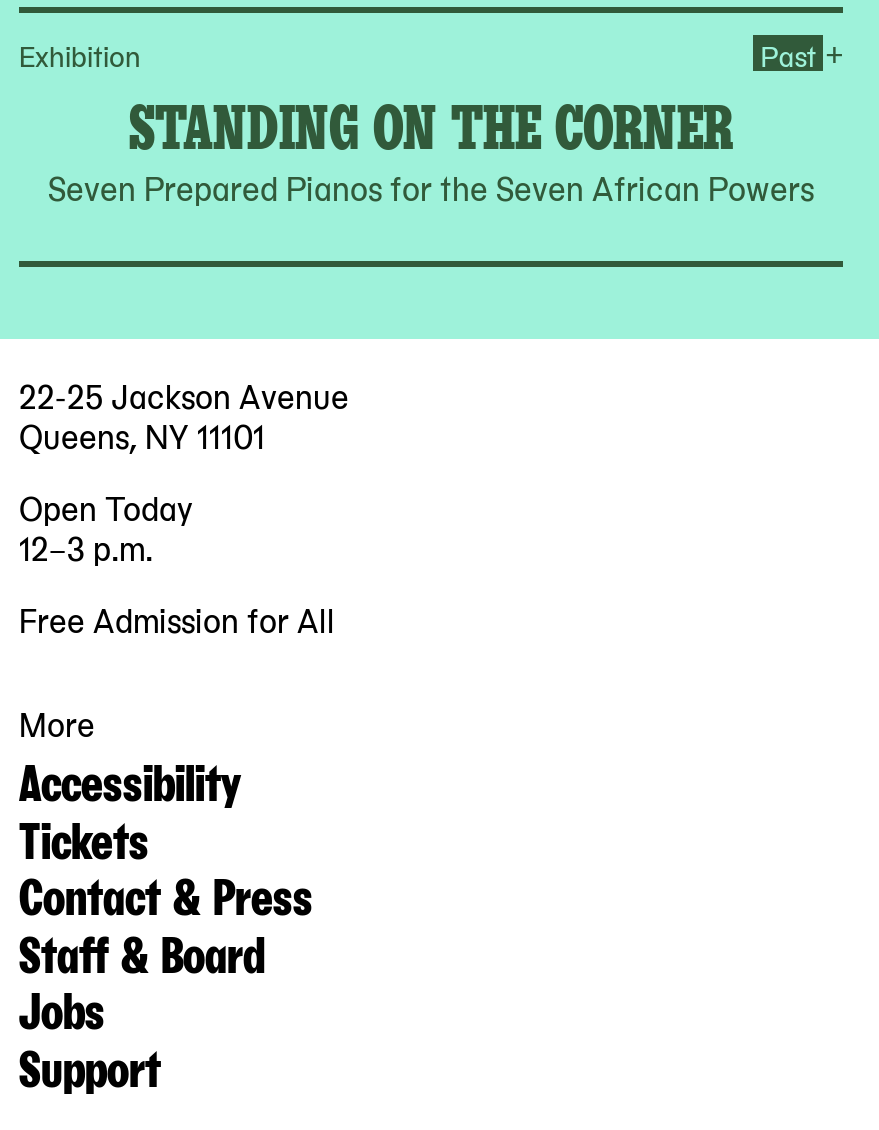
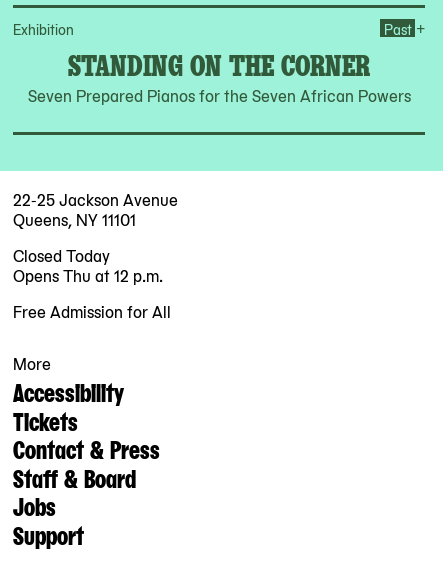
- Open Today
- 12–3 p.m.
+ Closed Today
+ Opens Thu at 12 p.m.
